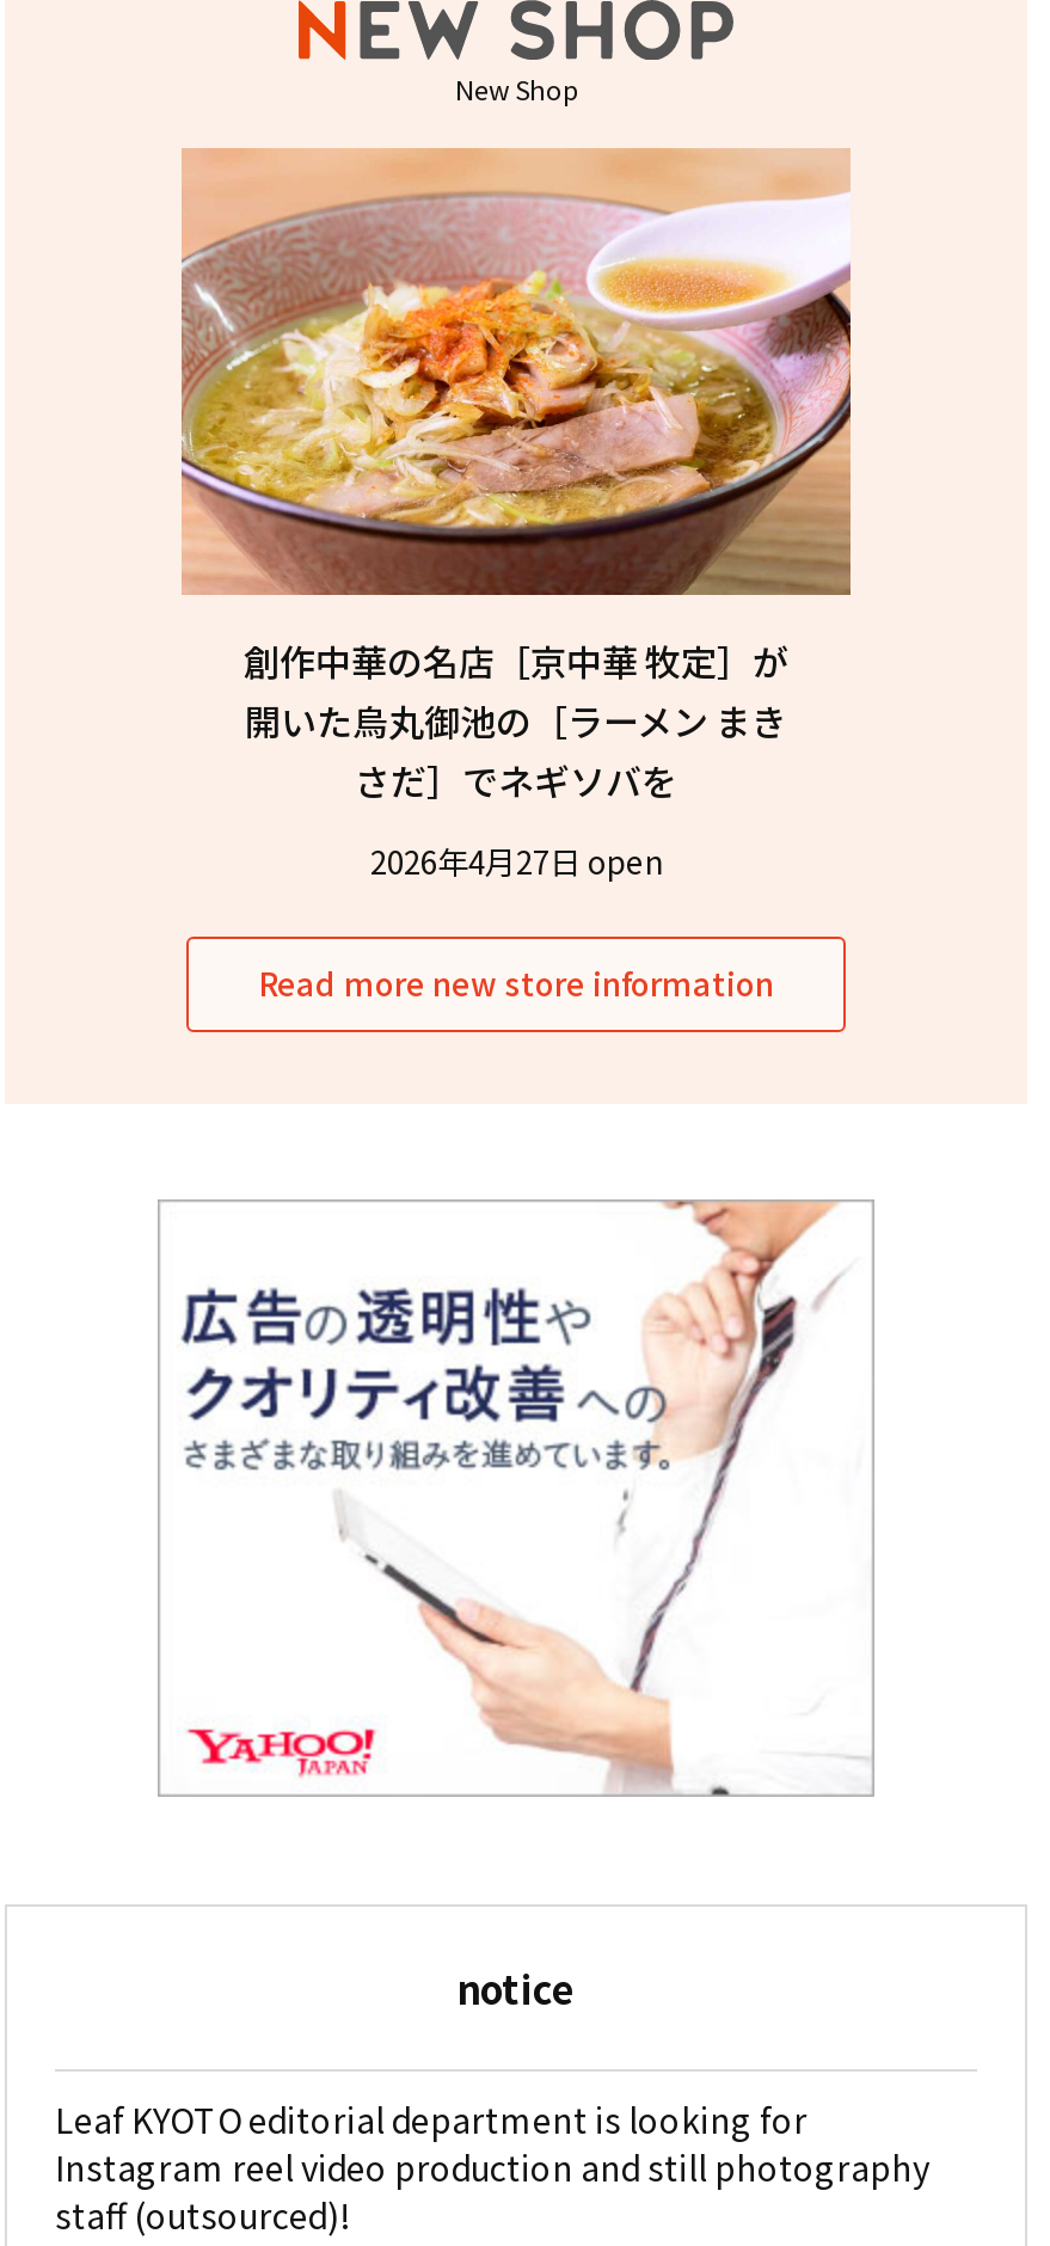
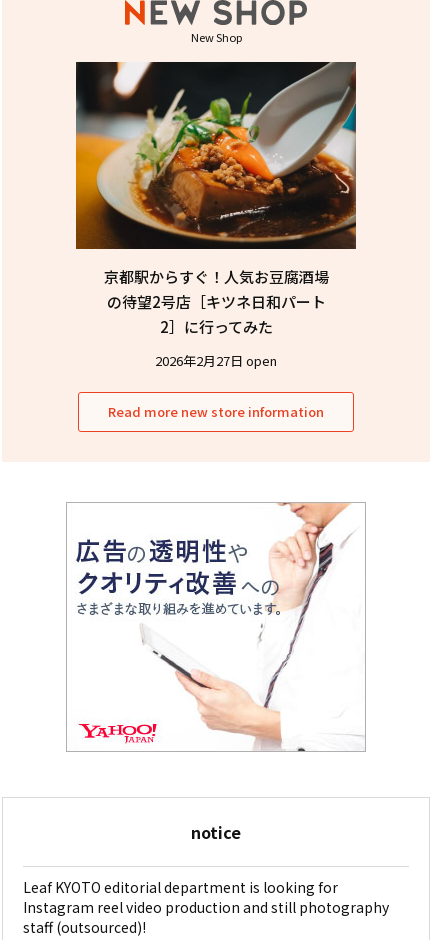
- [image]
- 創作中華の名店［京中華 牧定］が
- 開いた烏丸御池の［ラーメン まき
- さだ］でネギソバを
+ [image]
+ 京都駅からすぐ！人気お豆腐酒場
+ の待望2号店［キツネ日和パート
+ 2］に行ってみた

- 2026年4月27日 open
+ 2026年2月27日 open
